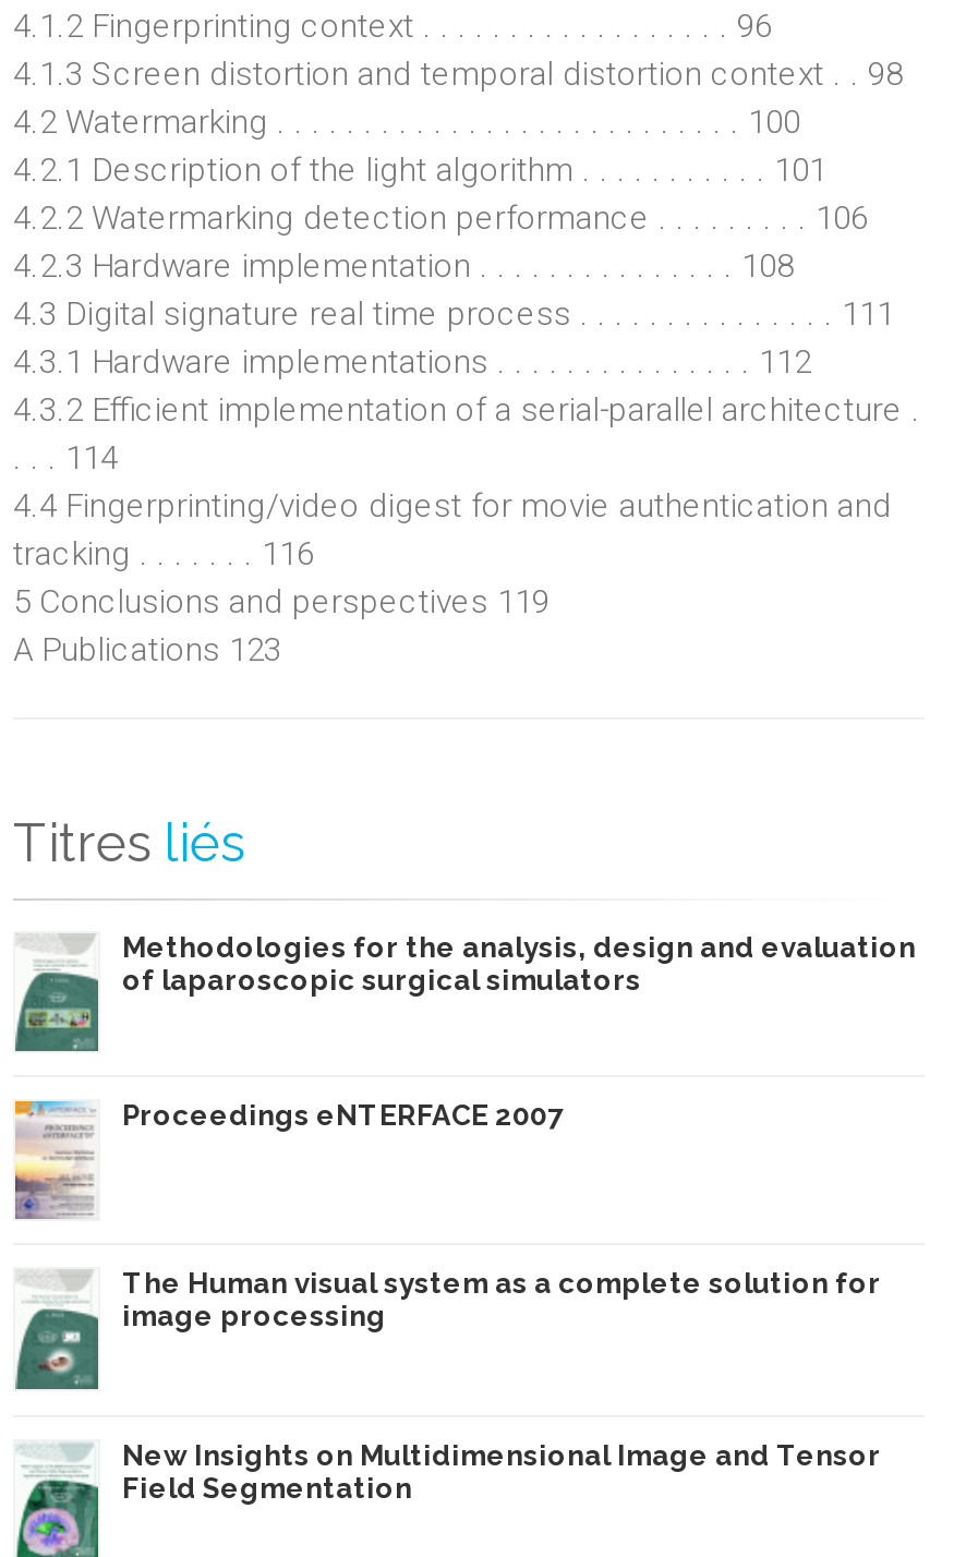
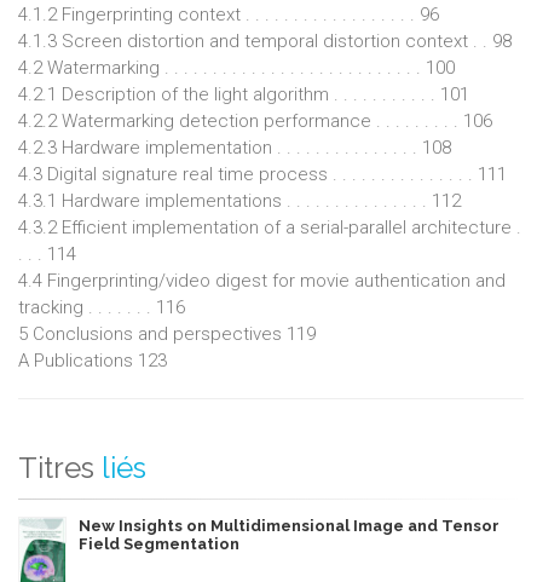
- [image]
- Methodologies for the analysis, design and evaluation
- of laparoscopic surgical simulators

- [image]
- Proceedings eNTERFACE 2007

- [image]
- The Human visual system as a complete solution for
- image processing
